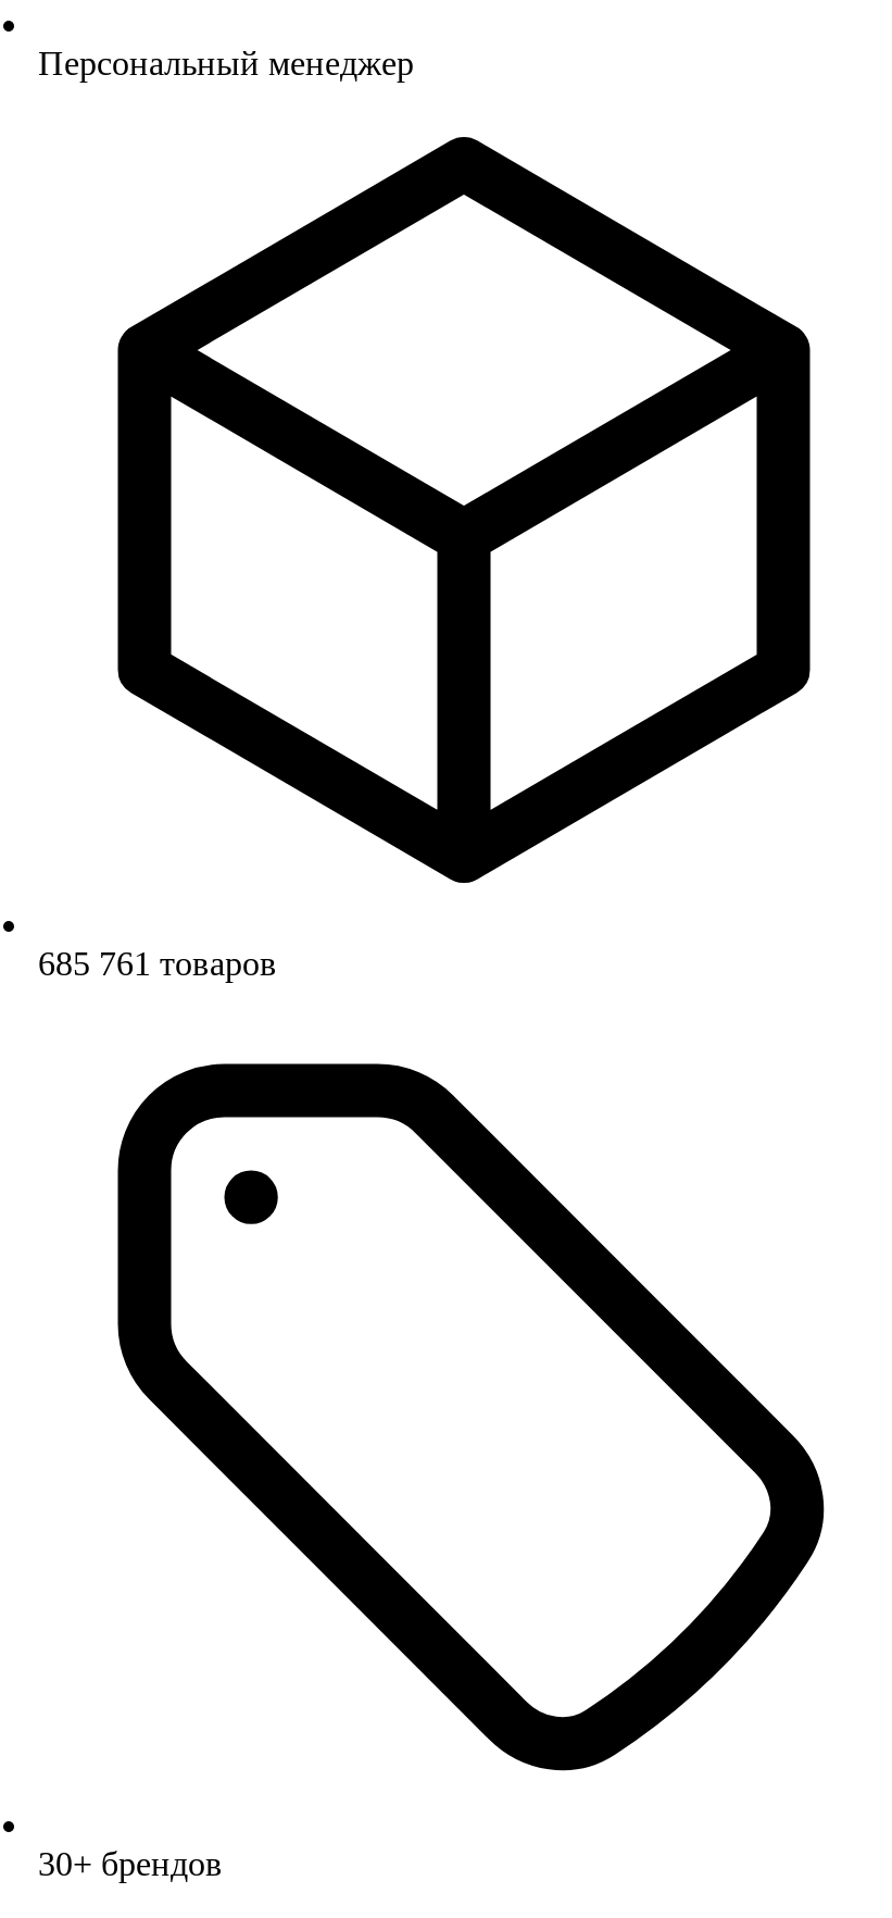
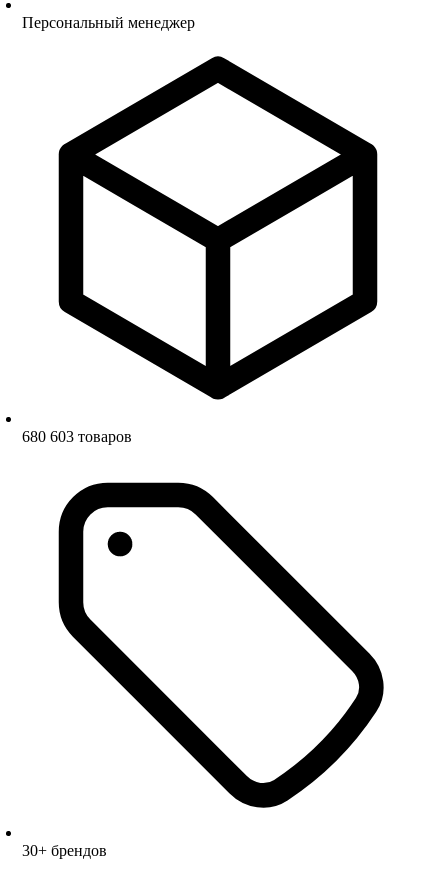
- 685 761 товаров
+ 680 603 товаров
